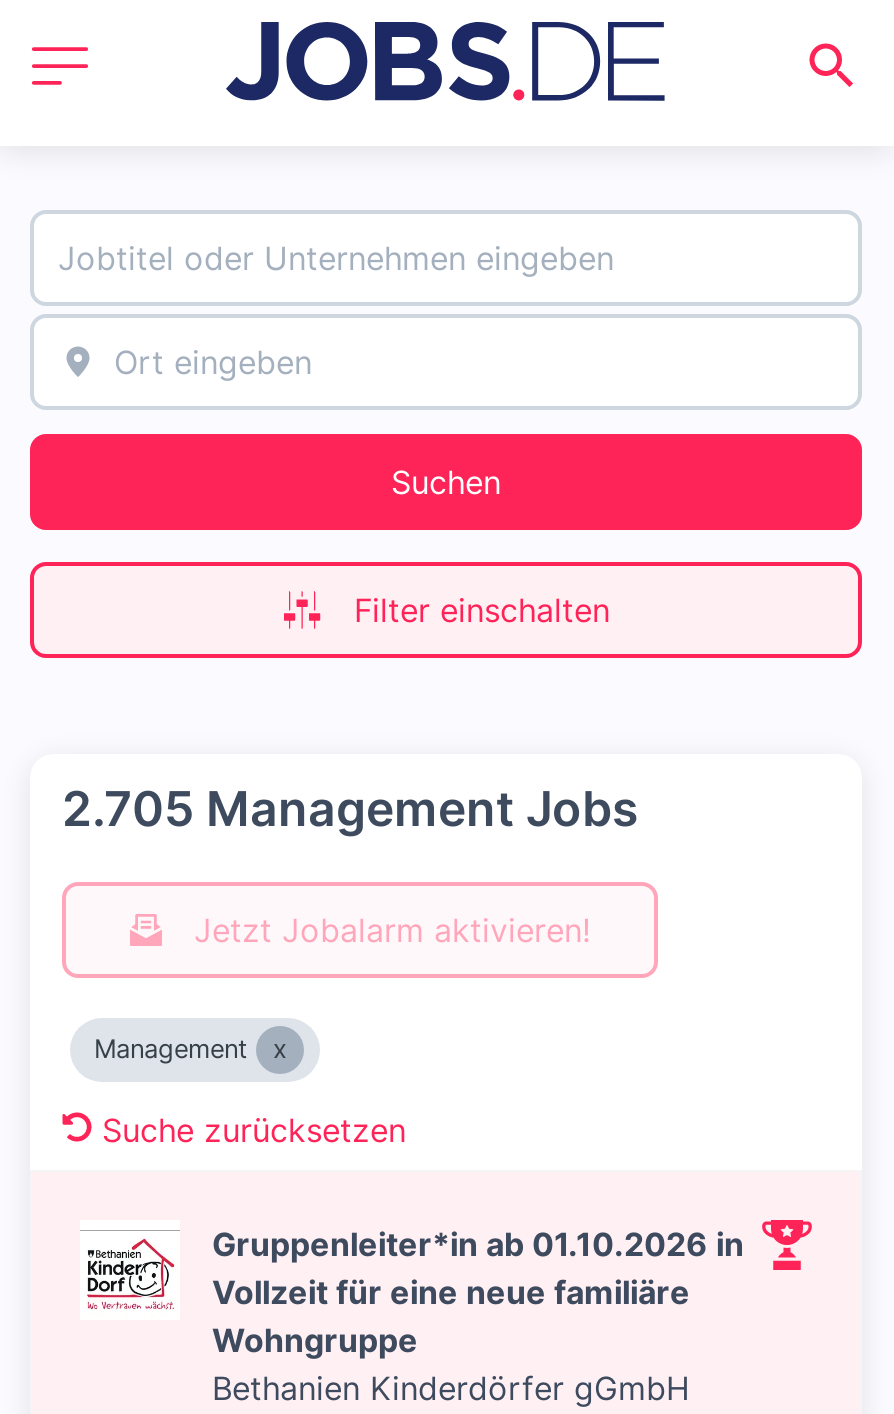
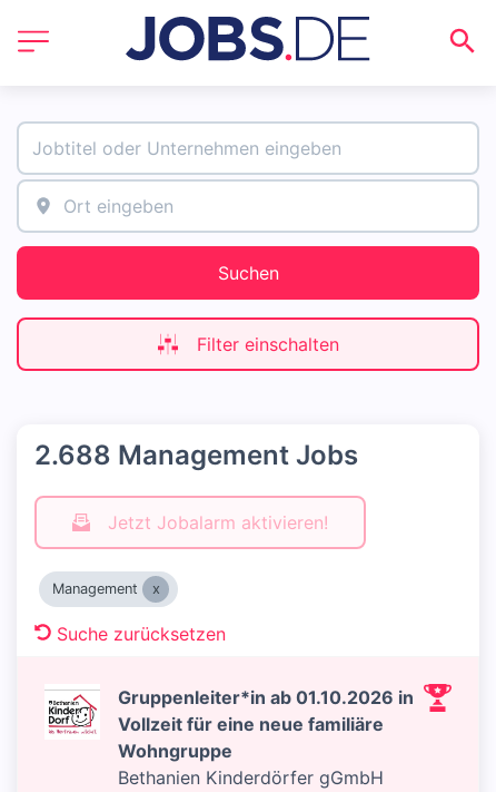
- 2.705 Management Jobs
+ 2.688 Management Jobs
